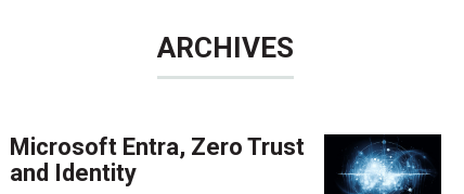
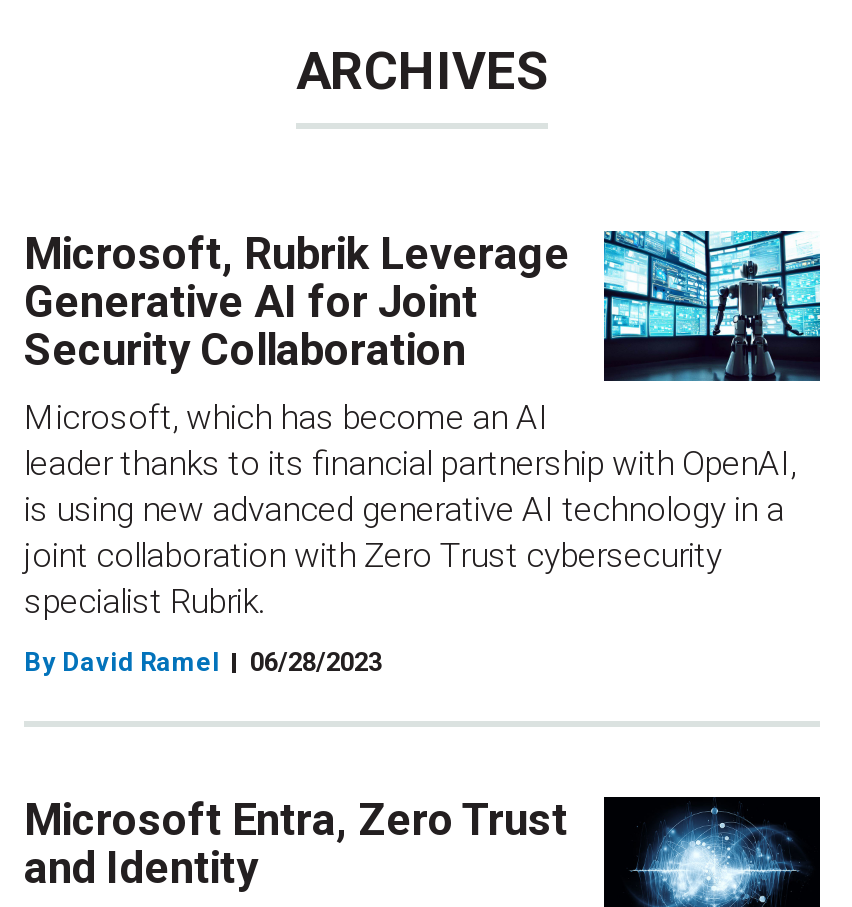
+ [image]
+ Microsoft, Rubrik Leverage
+ Generative AI for Joint
+ Security Collaboration
+ Microsoft, which has become an AI
+ leader thanks to its financial partnership with OpenAI,
+ is using new advanced generative AI technology in a
+ joint collaboration with Zero Trust cybersecurity
+ specialist Rubrik.
+ By David Ramel
+ 06/28/2023
